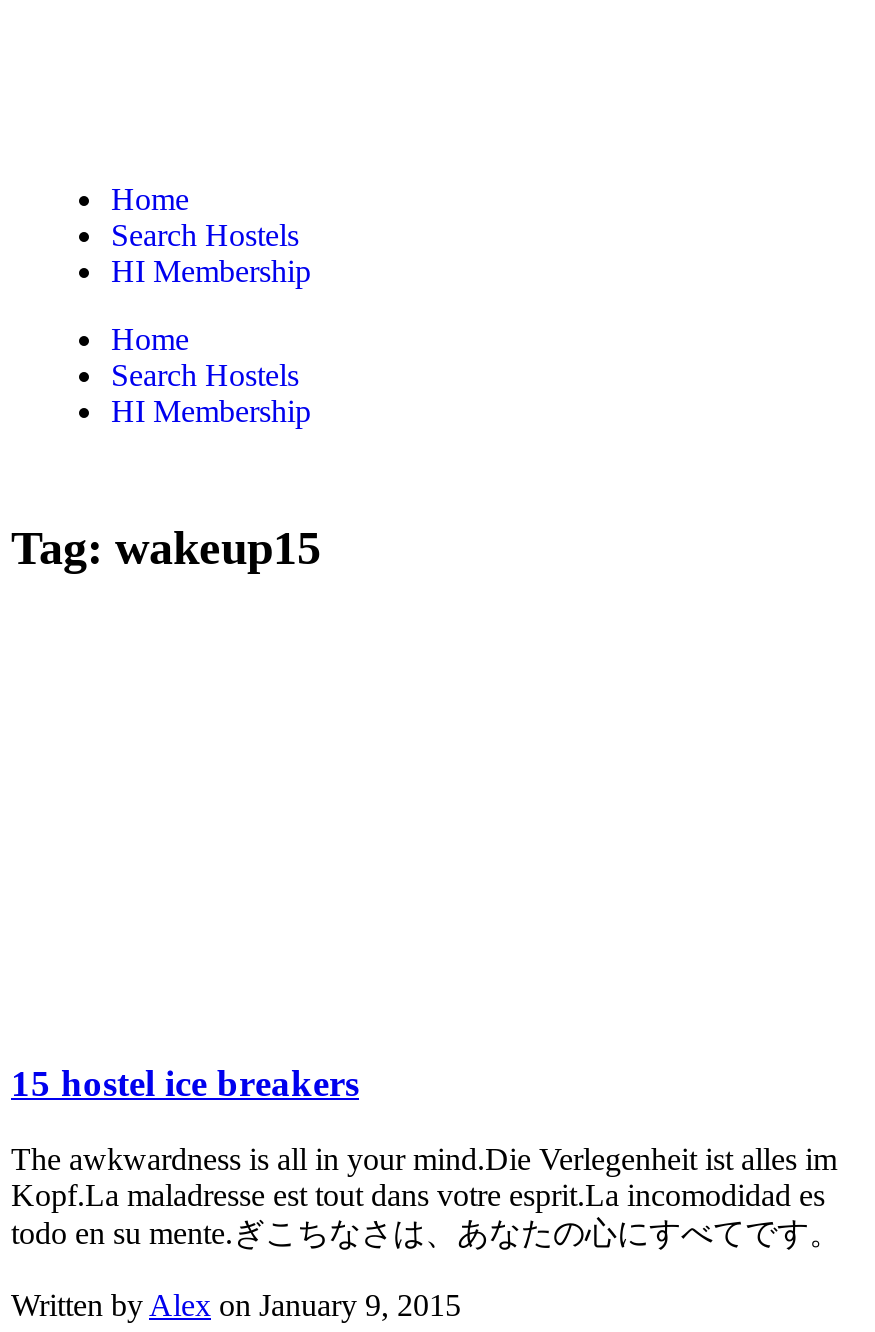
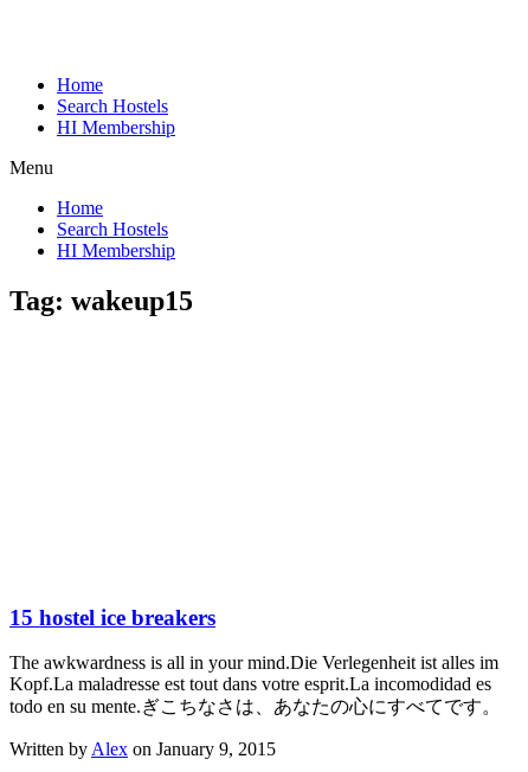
+ Menu
